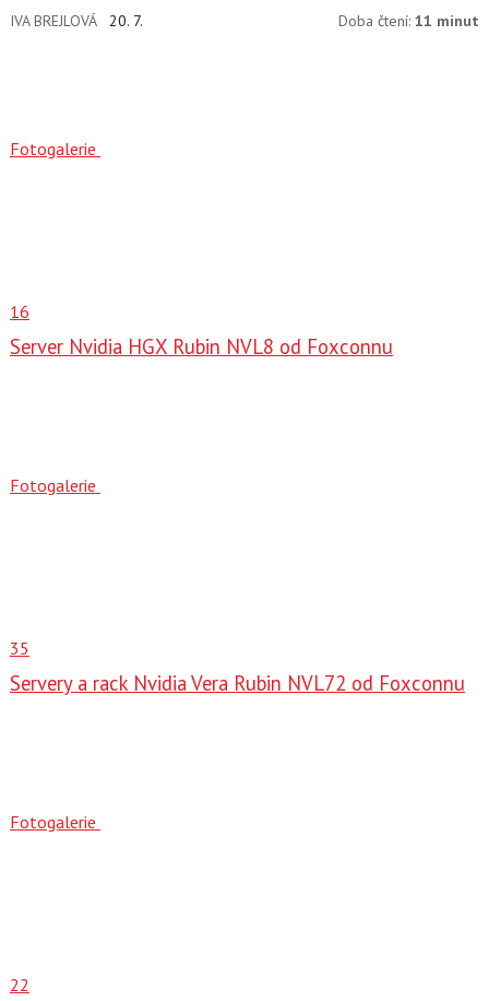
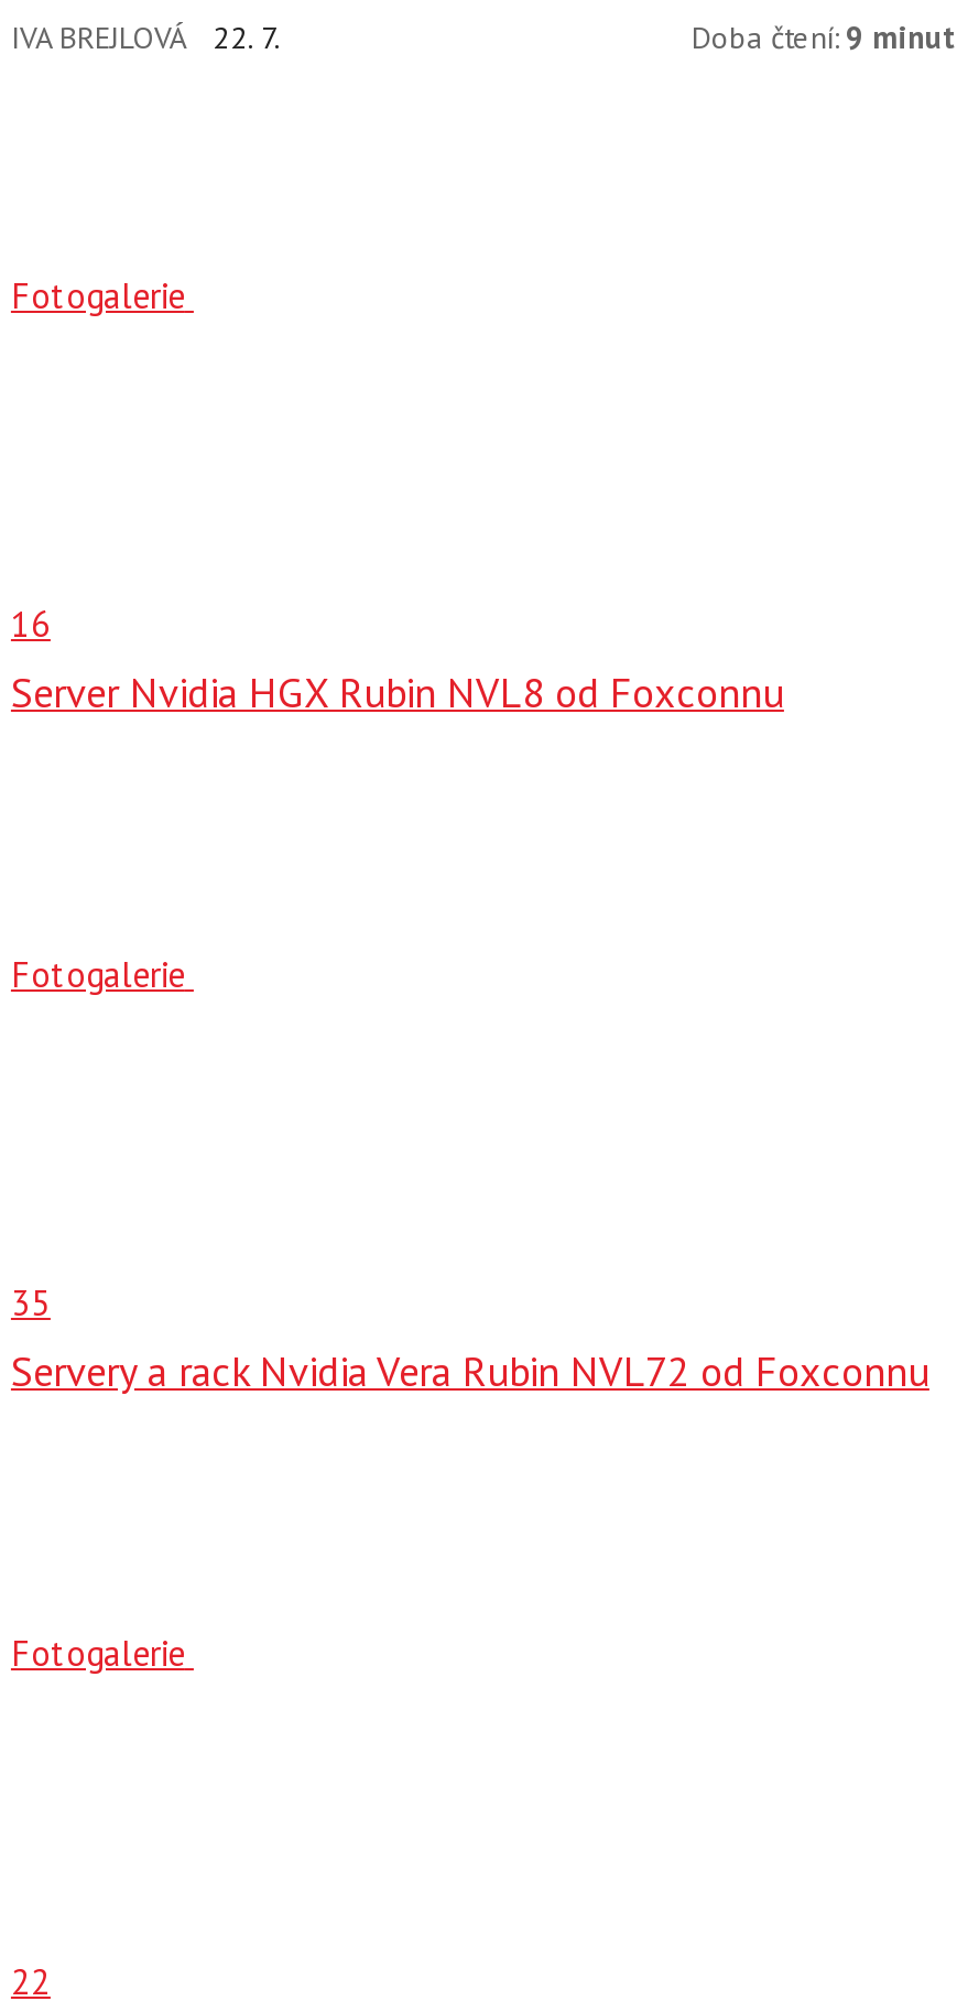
- IVA BREJLOVÁ 20. 7.
+ IVA BREJLOVÁ 22. 7.

- Doba čtení: 11 minut
+ Doba čtení: 9 minut
